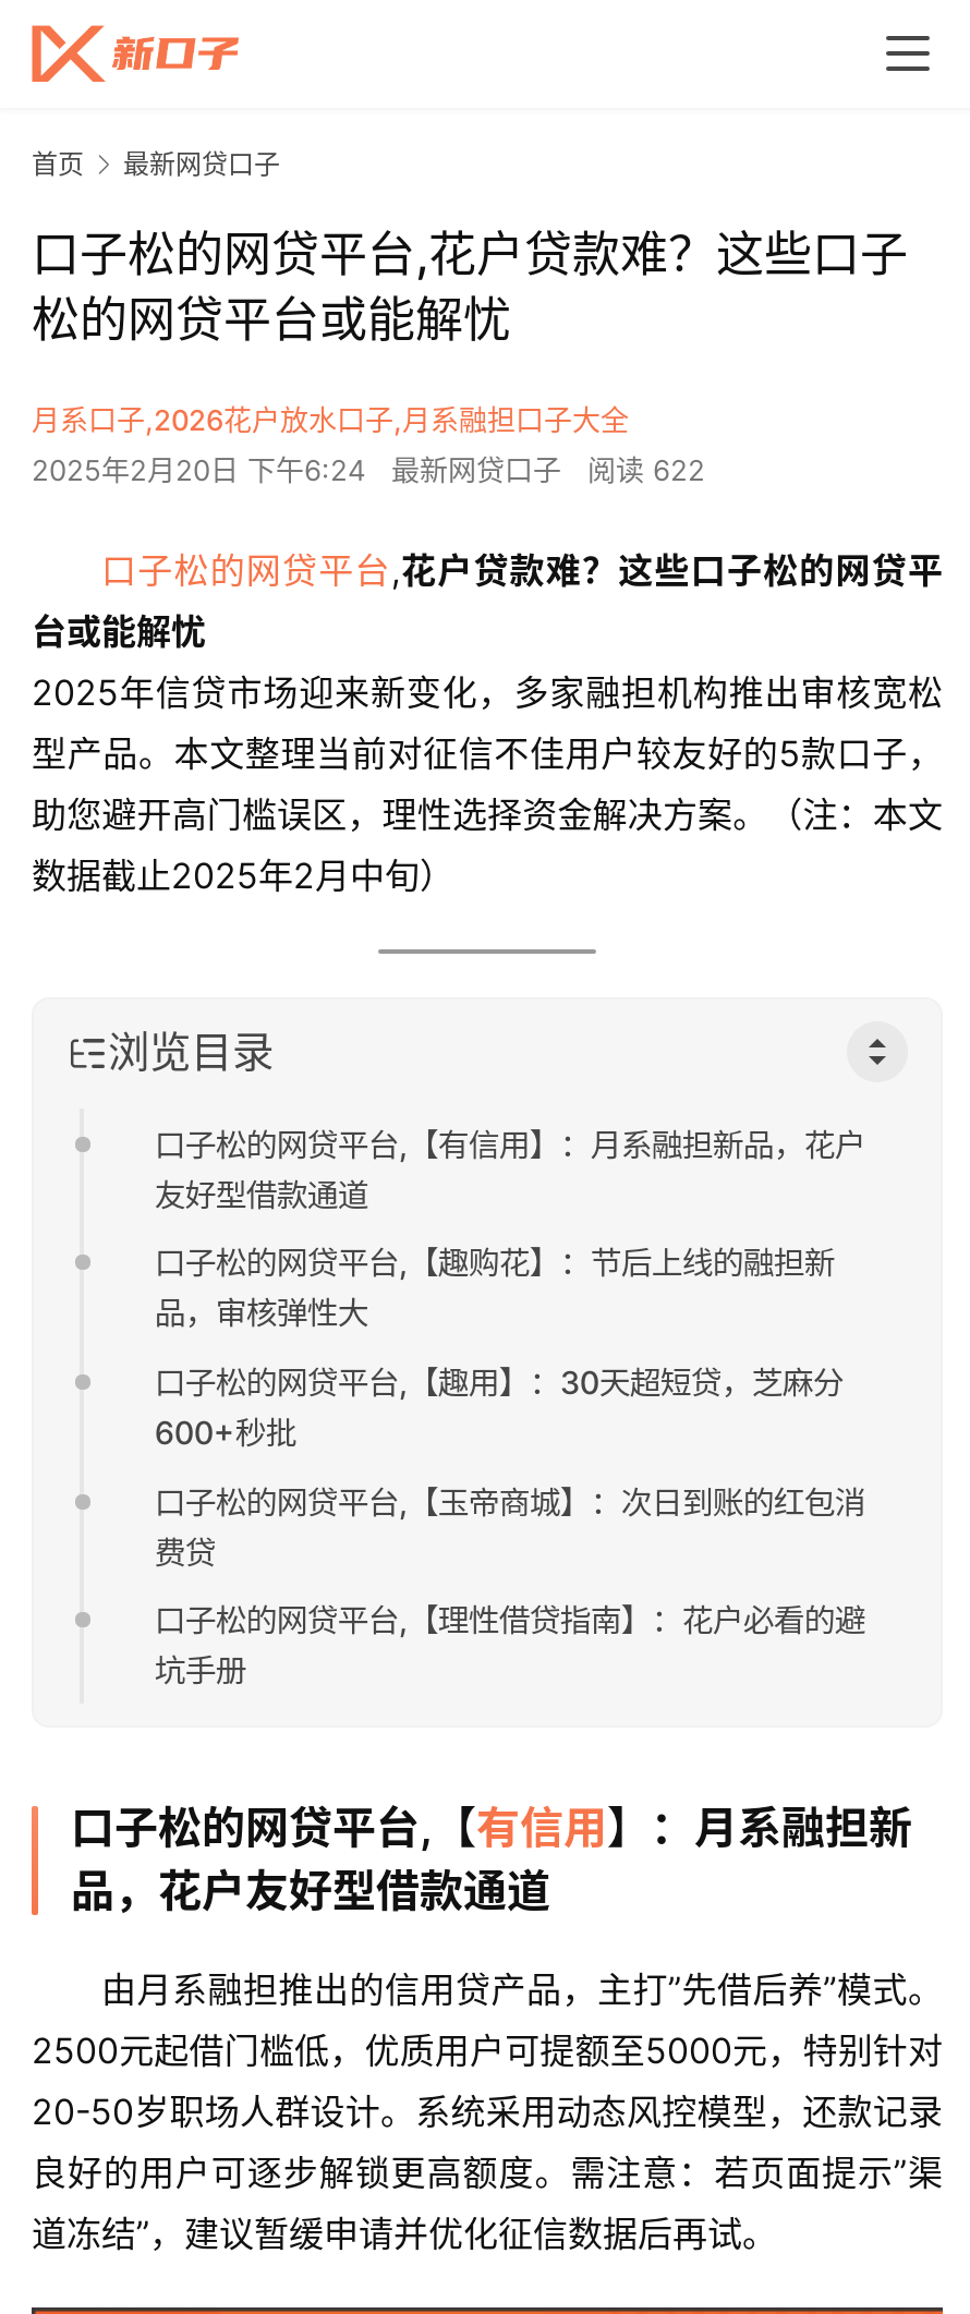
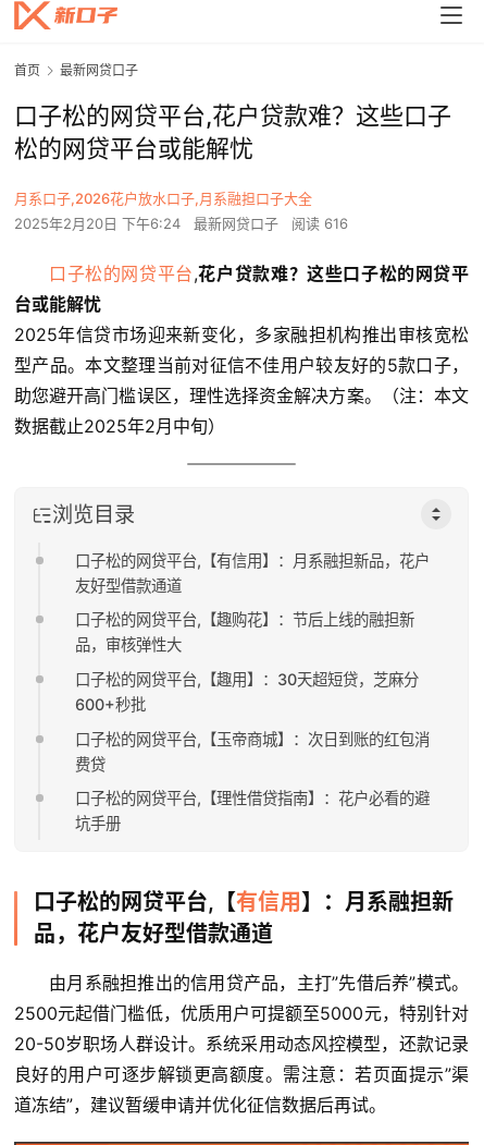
- 2025年2月20日 下午6:24 最新网贷口子 阅读 622
+ 2025年2月20日 下午6:24 最新网贷口子 阅读 616
